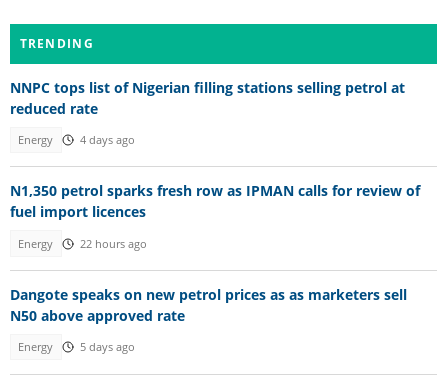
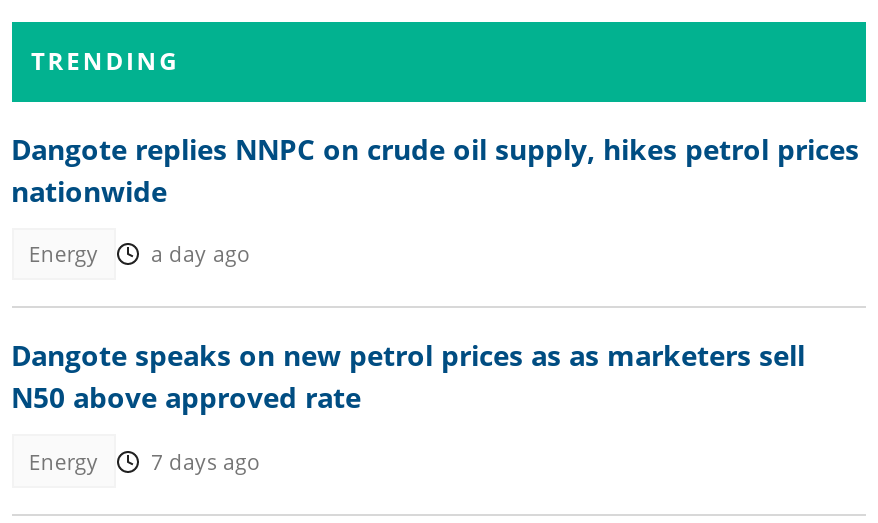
- NNPC tops list of Nigerian filling stations selling petrol at
- reduced rate
+ Dangote replies NNPC on crude oil supply, hikes petrol prices
+ nationwide

- 4 days ago
- N1,350 petrol sparks fresh row as IPMAN calls for review of
- fuel import licences
- Energy
- 22 hours ago
+ a day ago

- Energy 5 days ago
+ Energy 7 days ago
